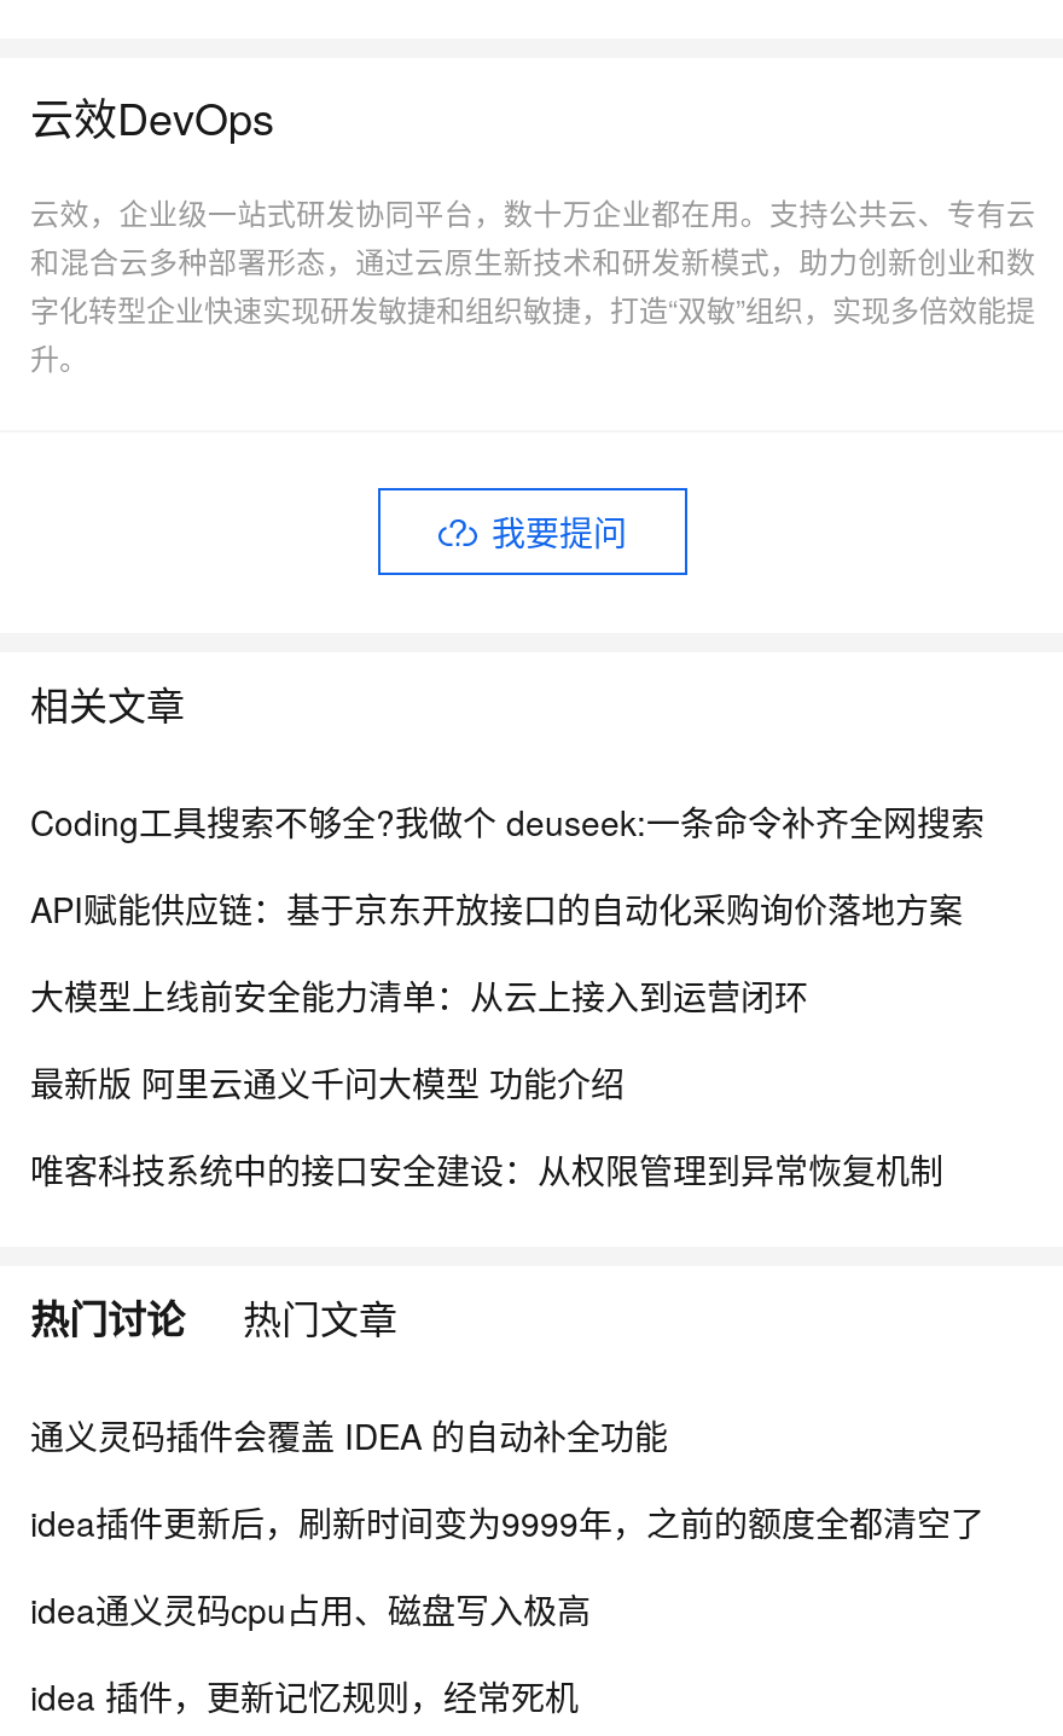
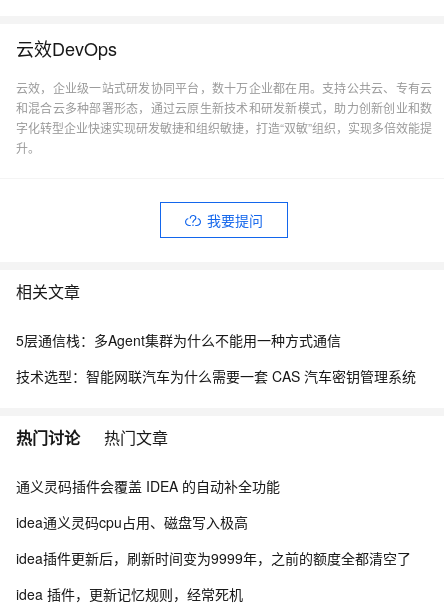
- Coding工具搜索不够全?我做个 deuseek:一条命令补齐全网搜索
- API赋能供应链：基于京东开放接口的自动化采购询价落地方案
- 大模型上线前安全能力清单：从云上接入到运营闭环
- 最新版 阿里云通义千问大模型 功能介绍
- 唯客科技系统中的接口安全建设：从权限管理到异常恢复机制
+ 5层通信栈：多Agent集群为什么不能用一种方式通信
+ 技术选型：智能网联汽车为什么需要一套 CAS 汽车密钥管理系统

moved down: idea插件更新后，刷新时间变为9999年，之前的额度全都清空了

moved up: idea通义灵码cpu占用、磁盘写入极高
